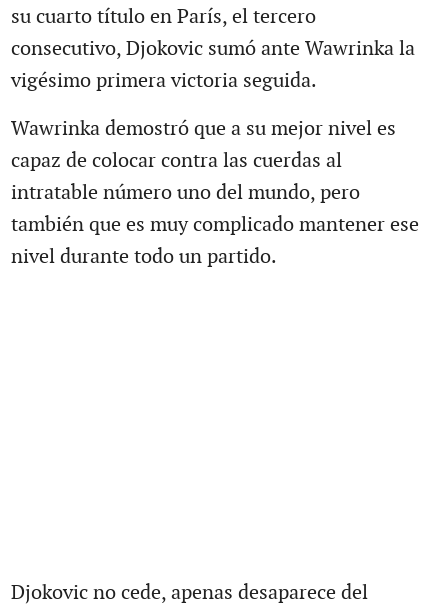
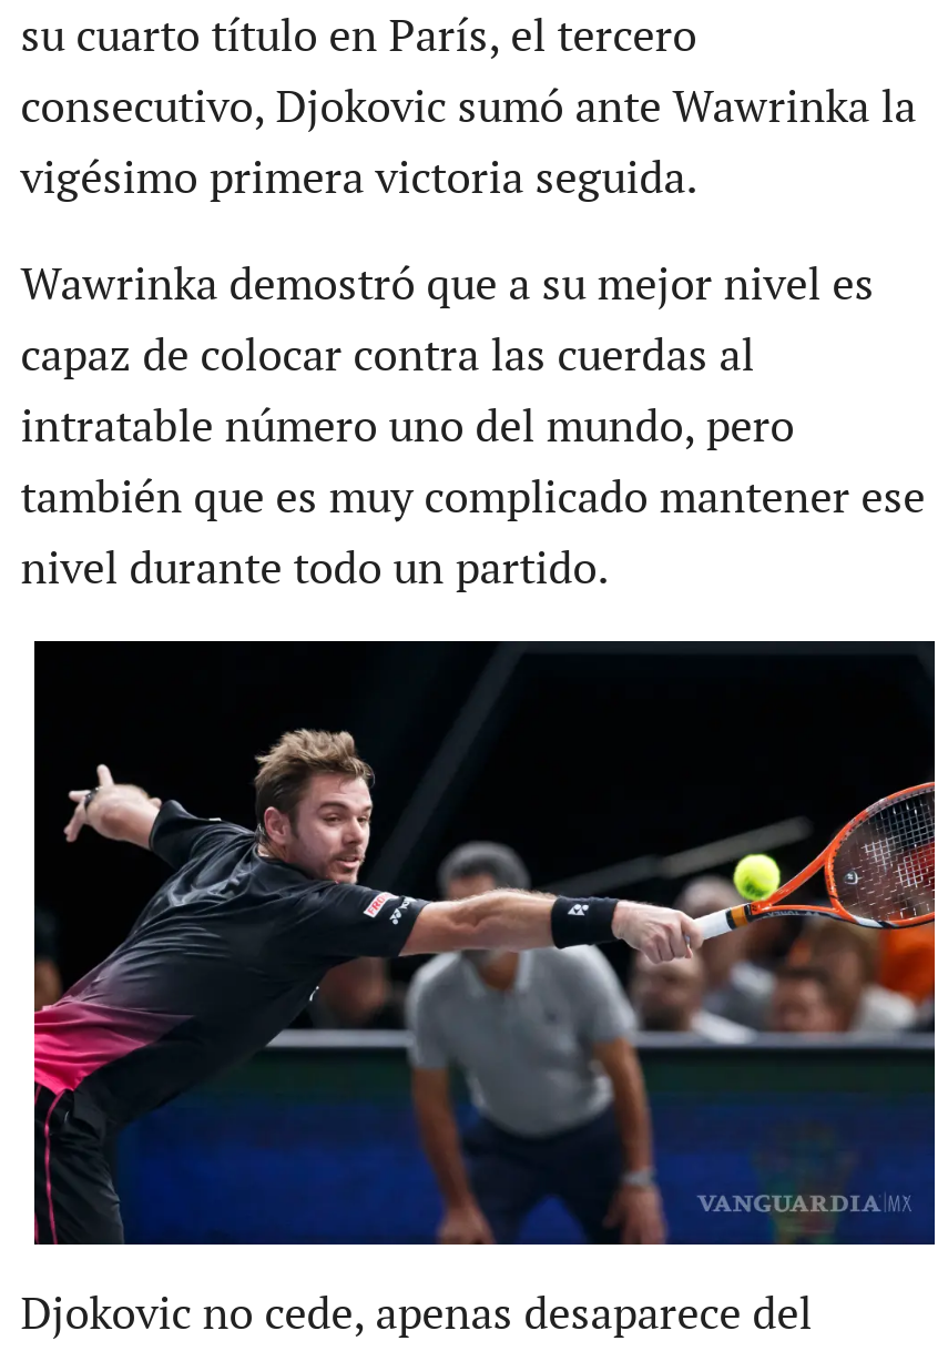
+ [image]
